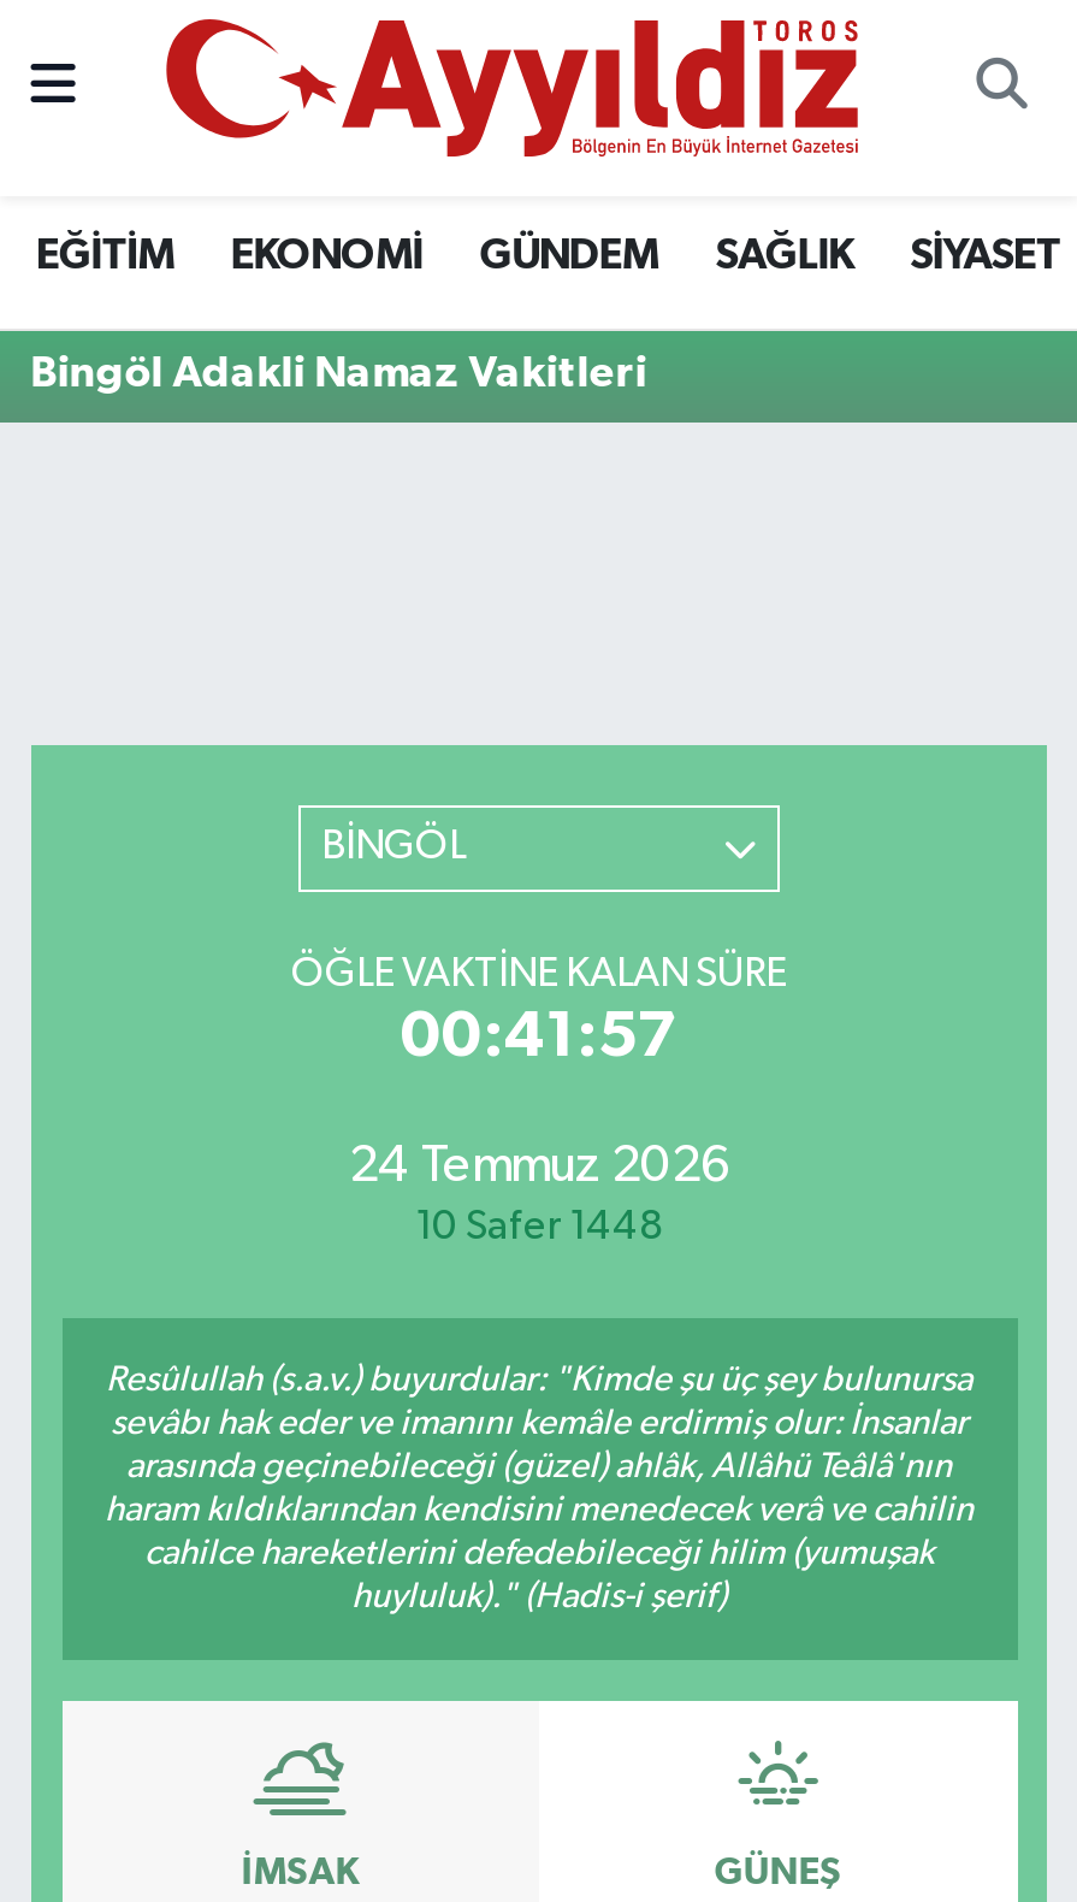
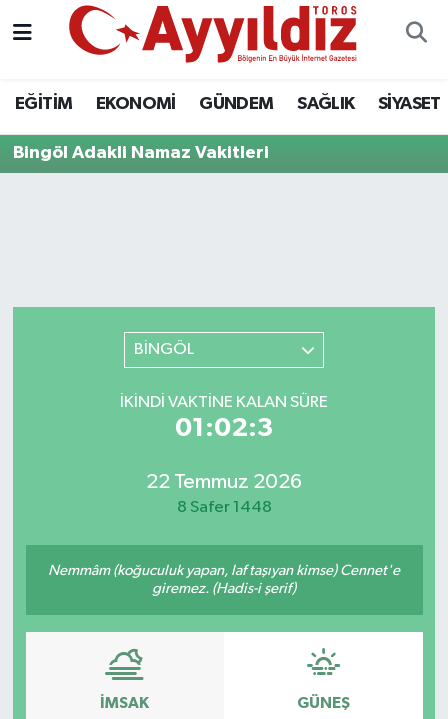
- ÖĞLE VAKTINE KALAN SÜRE
- 00:41:57
+ İKINDI VAKTINE KALAN SÜRE
+ 01:02:3

- 24 Temmuz 2026
- 10 Safer 1448
+ 22 Temmuz 2026
+ 8 Safer 1448

- Resûlullah (s.a.v.) buyurdular: "Kimde şu üç şey bulunursa
- sevâbı hak eder ve imanını kemâle erdirmiş olur: İnsanlar
- arasında geçinebileceği (güzel) ahlâk, Allâhü Teâlâ'nın
- haram kıldıklarından kendisini menedecek verâ ve cahilin
- cahilce hareketlerini defedebileceği hilim (yumuşak
- huyluluk)." (Hadis-i şerif)
+ Nemmâm (koğuculuk yapan, laf taşıyan kimse) Cennet'e
+ giremez. (Hadis-i şerif)
